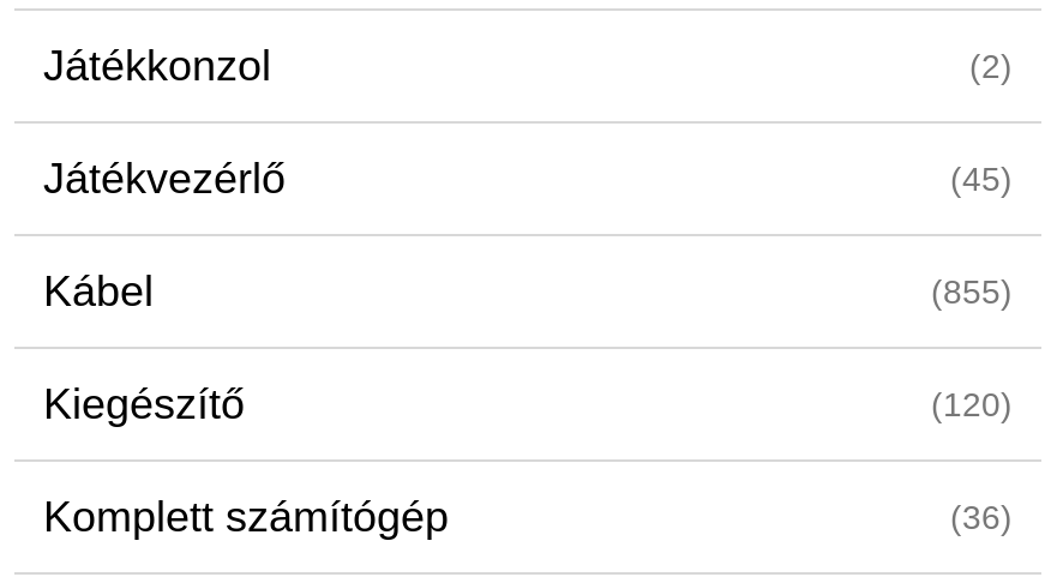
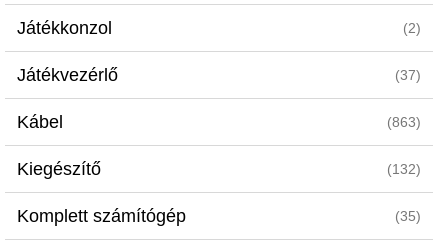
- (45)
+ (37)

- (855)
+ (863)

- (120)
+ (132)

- (36)
+ (35)
